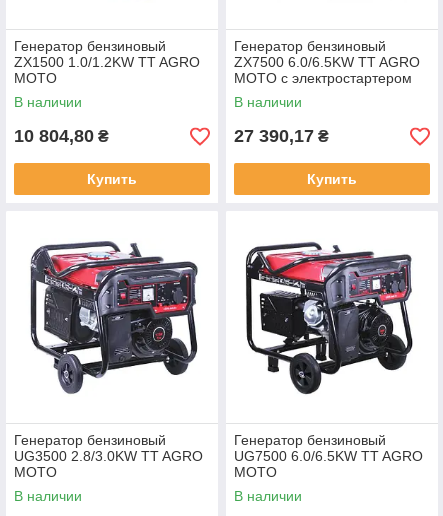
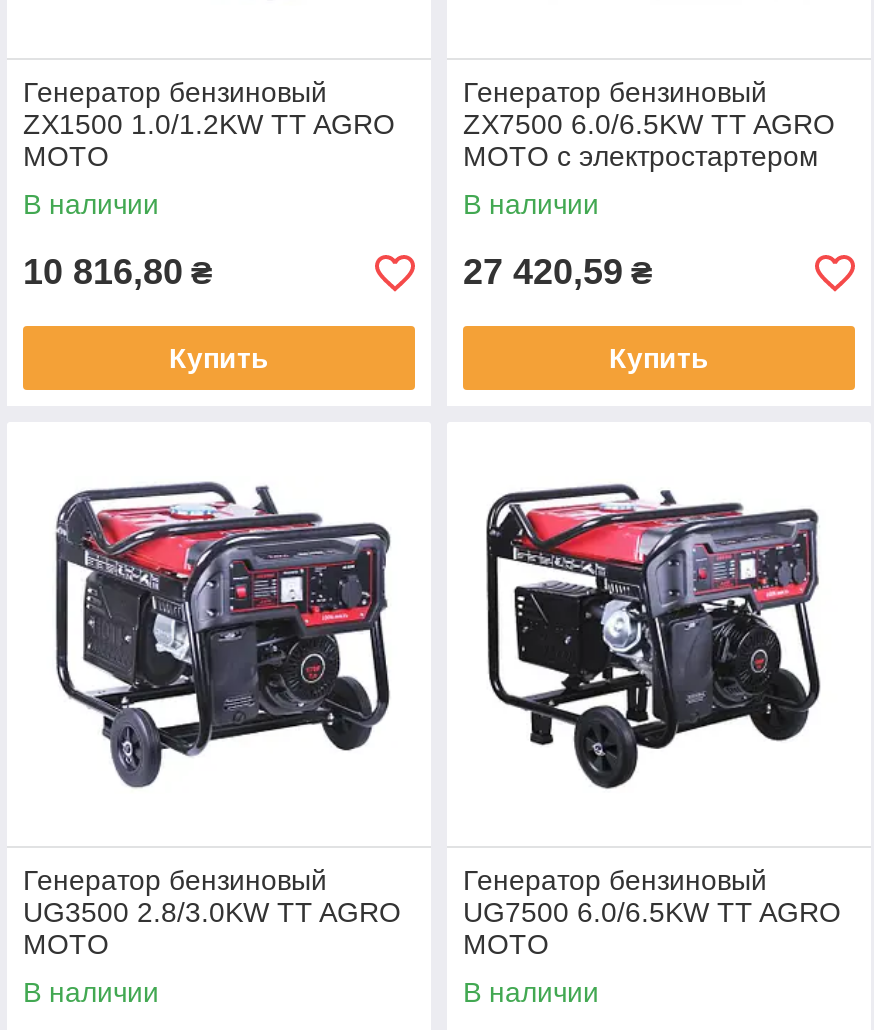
- 10 804,80 ₴
+ 10 816,80 ₴

- 27 390,17 ₴
+ 27 420,59 ₴
